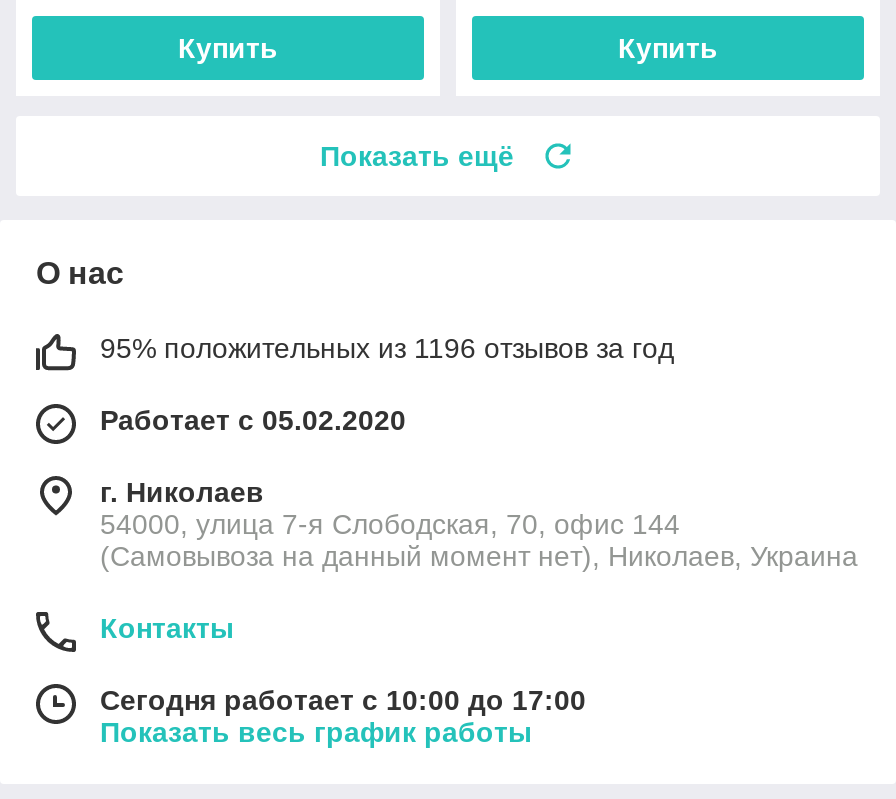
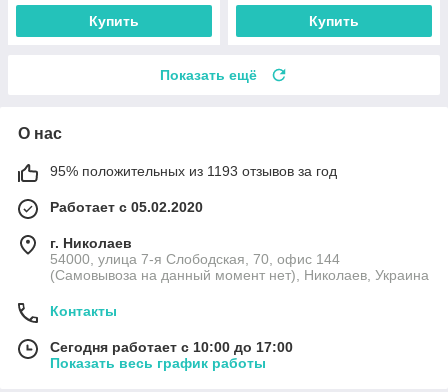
- 95% положительных из 1196 отзывов за год
+ 95% положительных из 1193 отзывов за год
